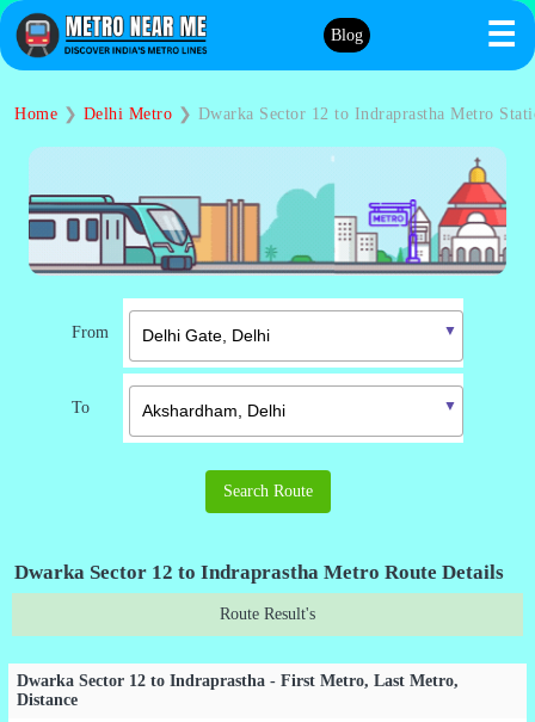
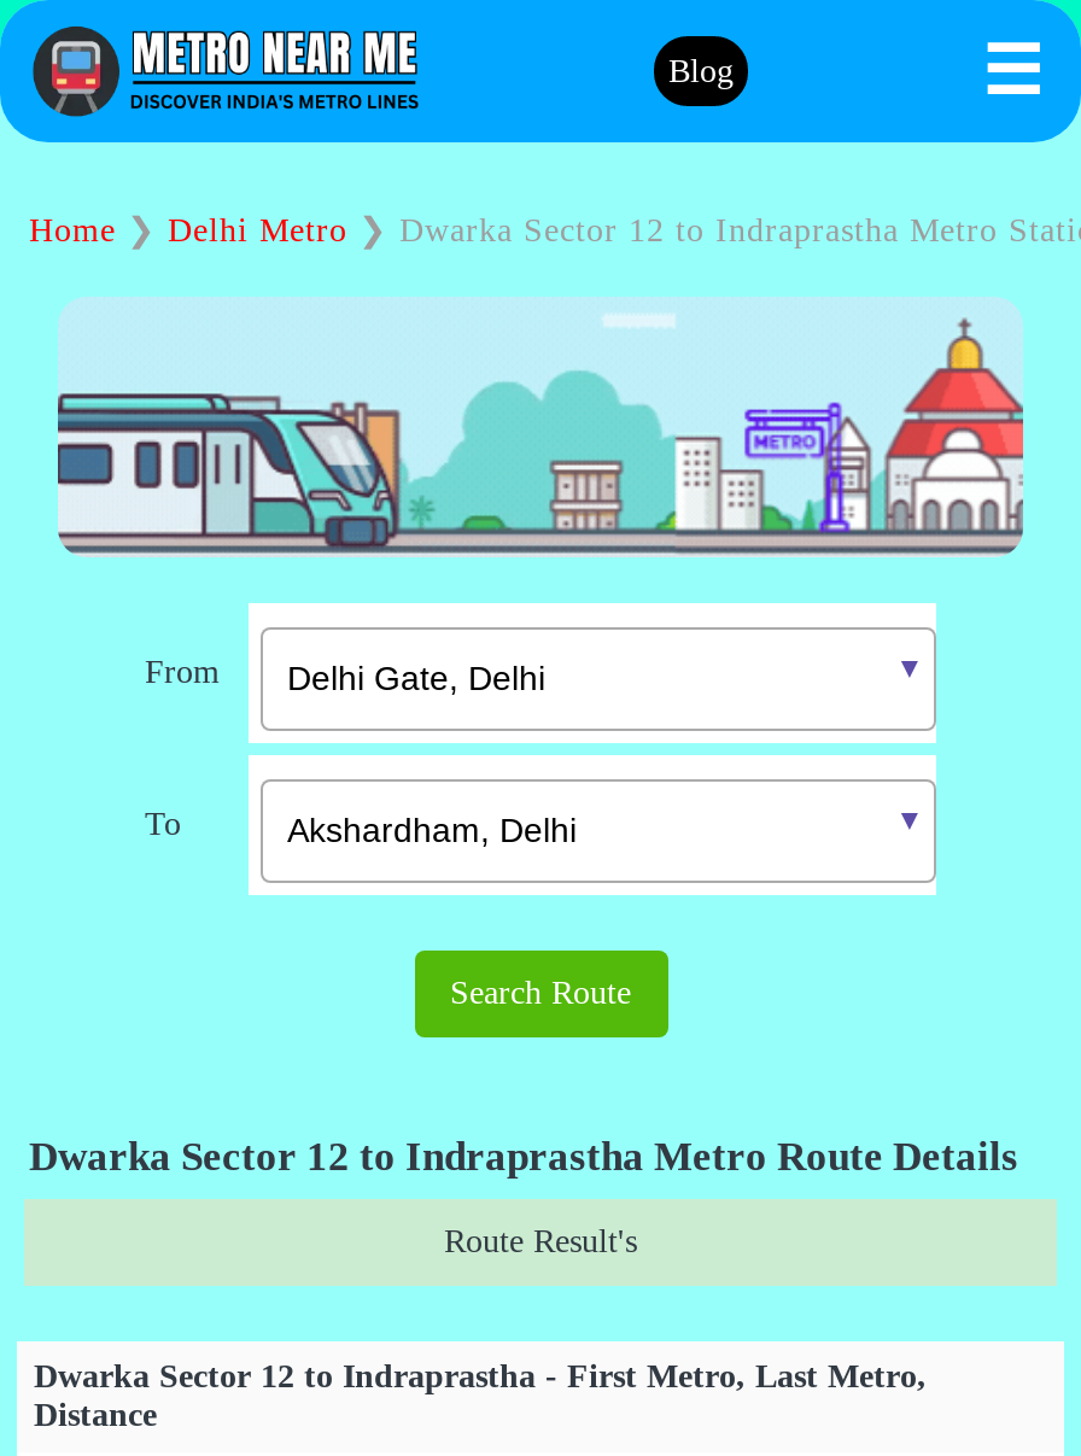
- [image]
+ [image]
